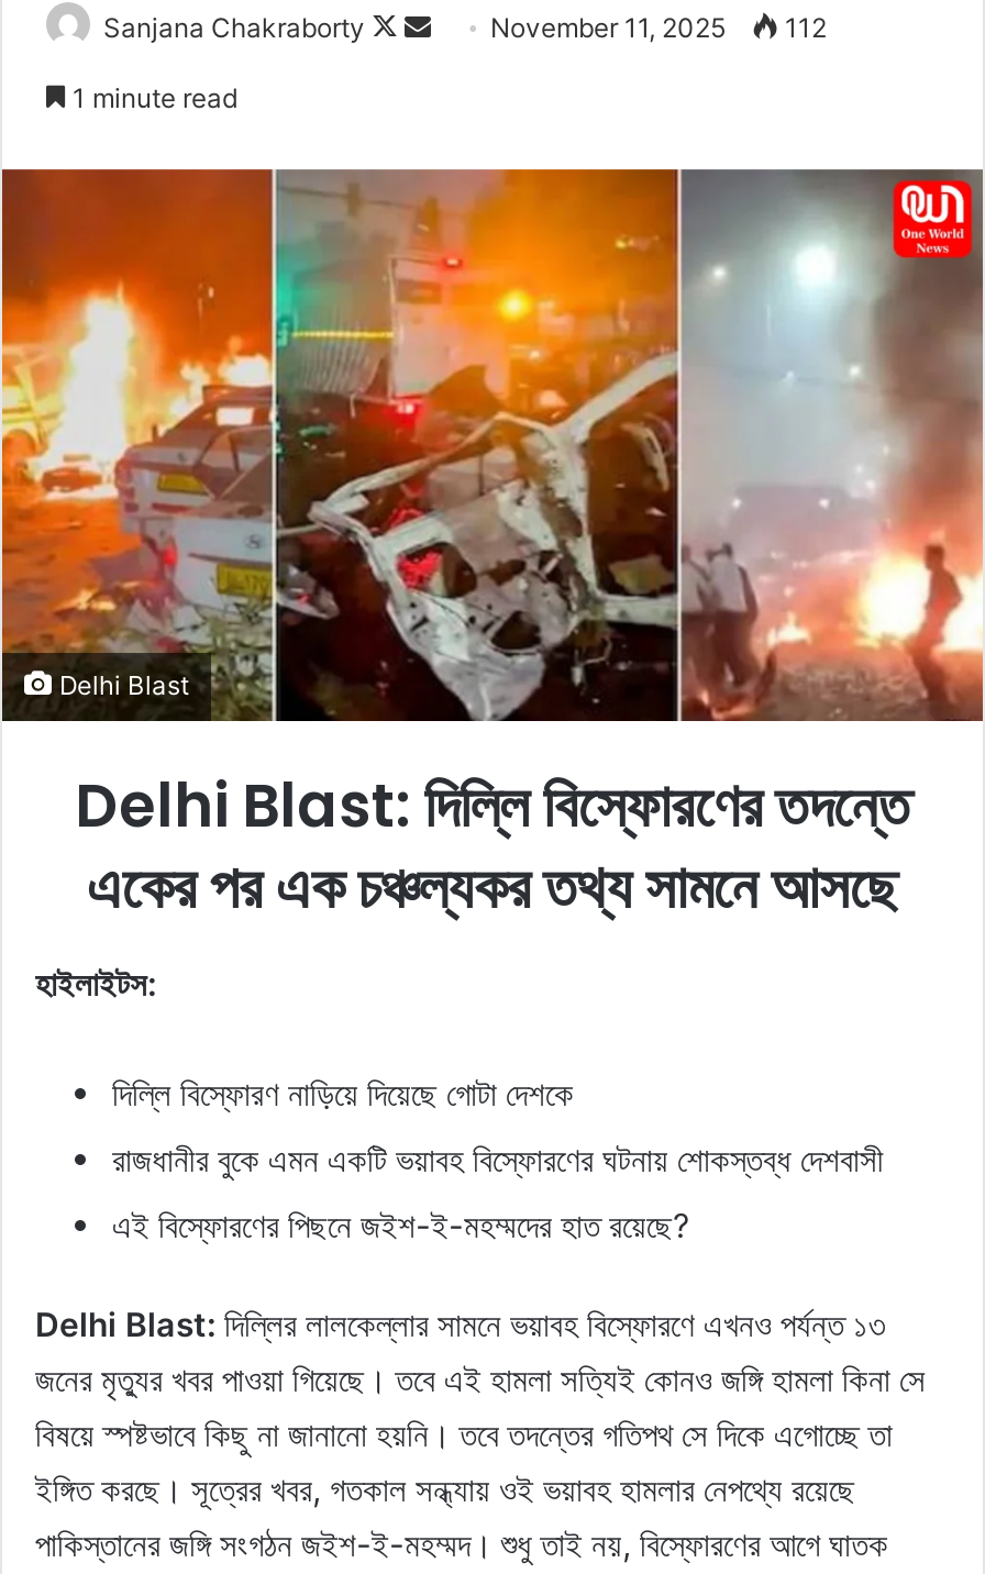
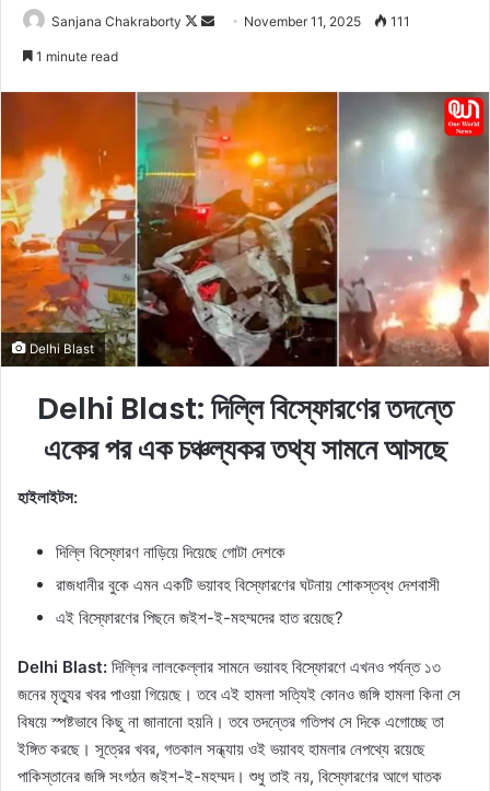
- 112
+ 111
